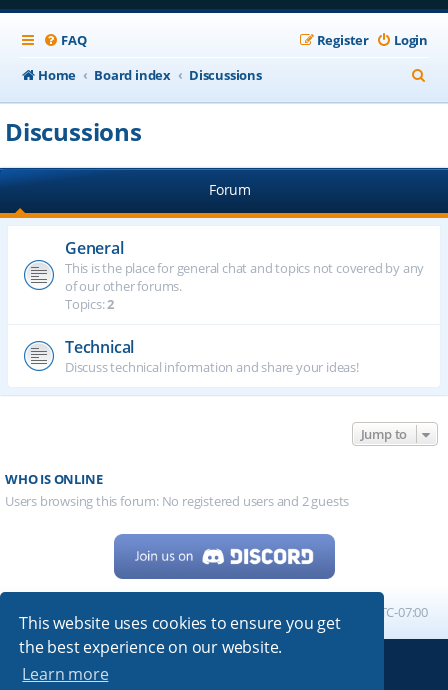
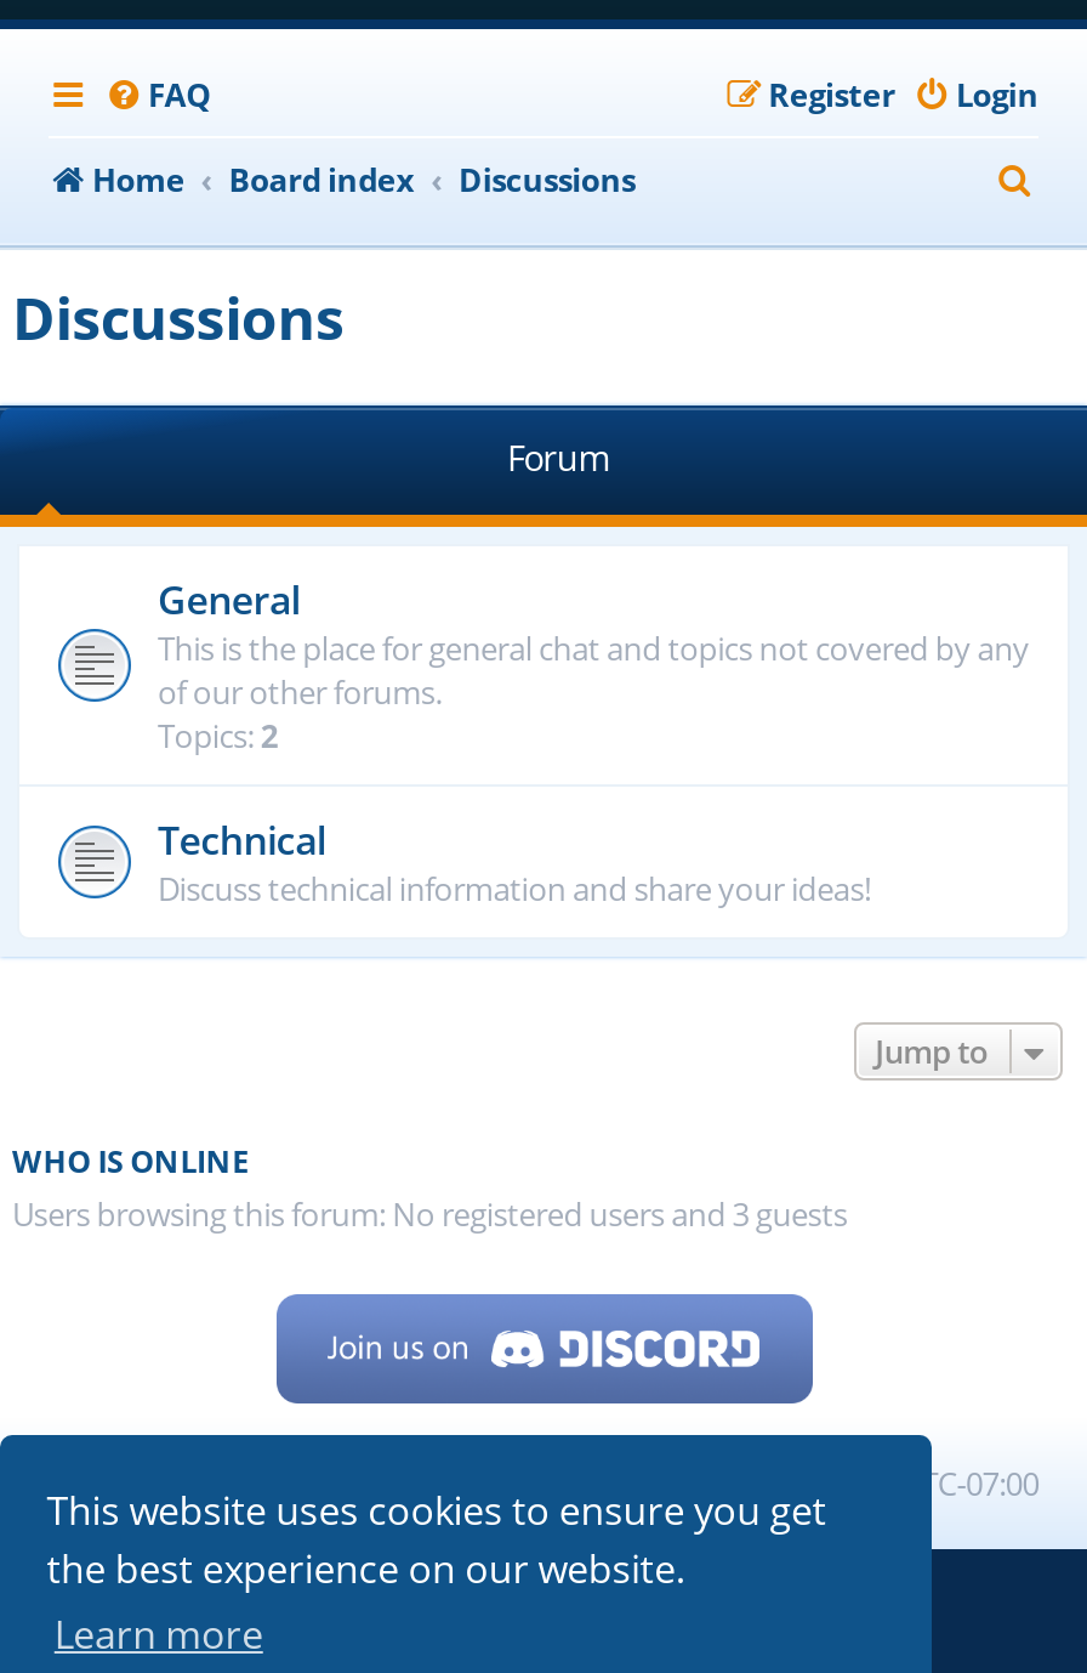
- Users browsing this forum: No registered users and 2 guests
+ Users browsing this forum: No registered users and 3 guests
